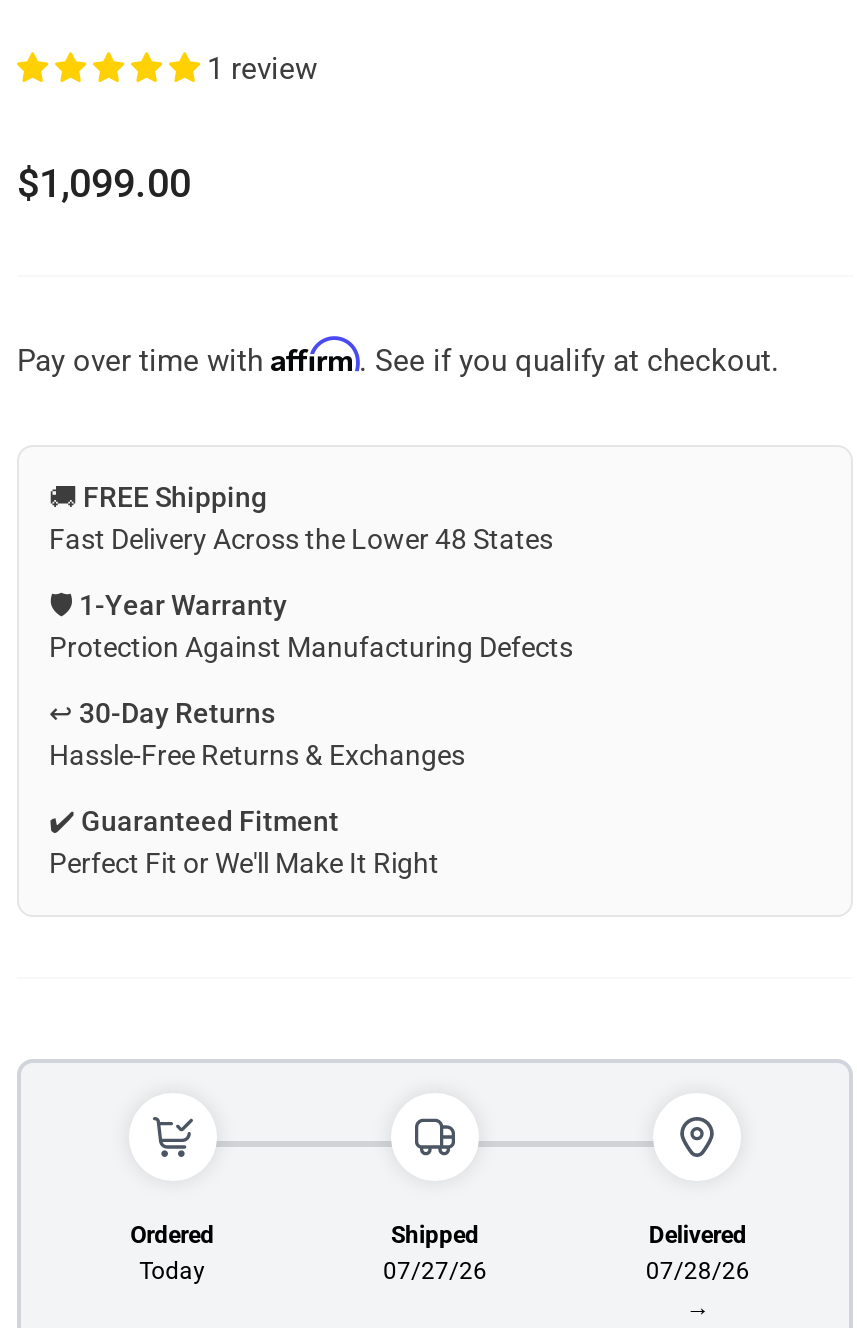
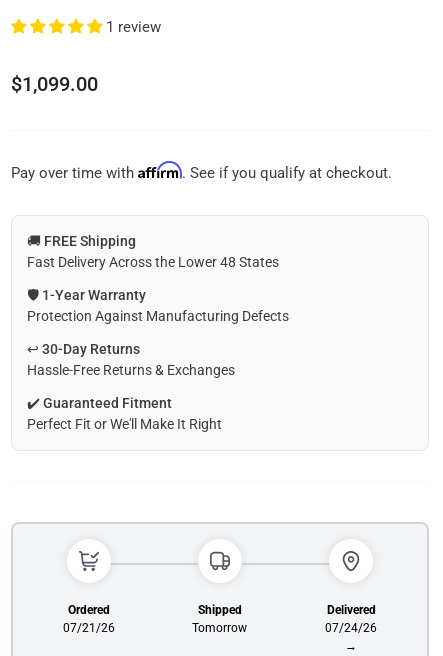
- Today
+ 07/21/26

- 07/27/26
+ Tomorrow

- 07/28/26
+ 07/24/26
